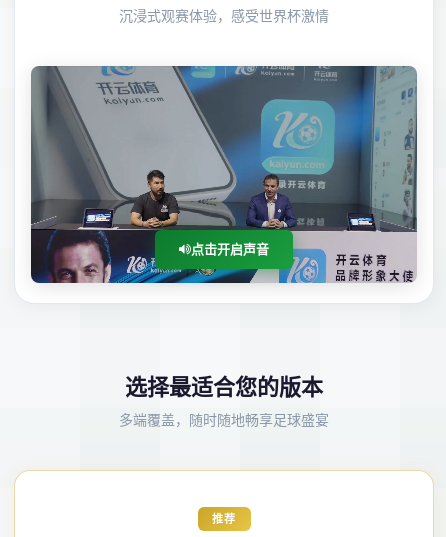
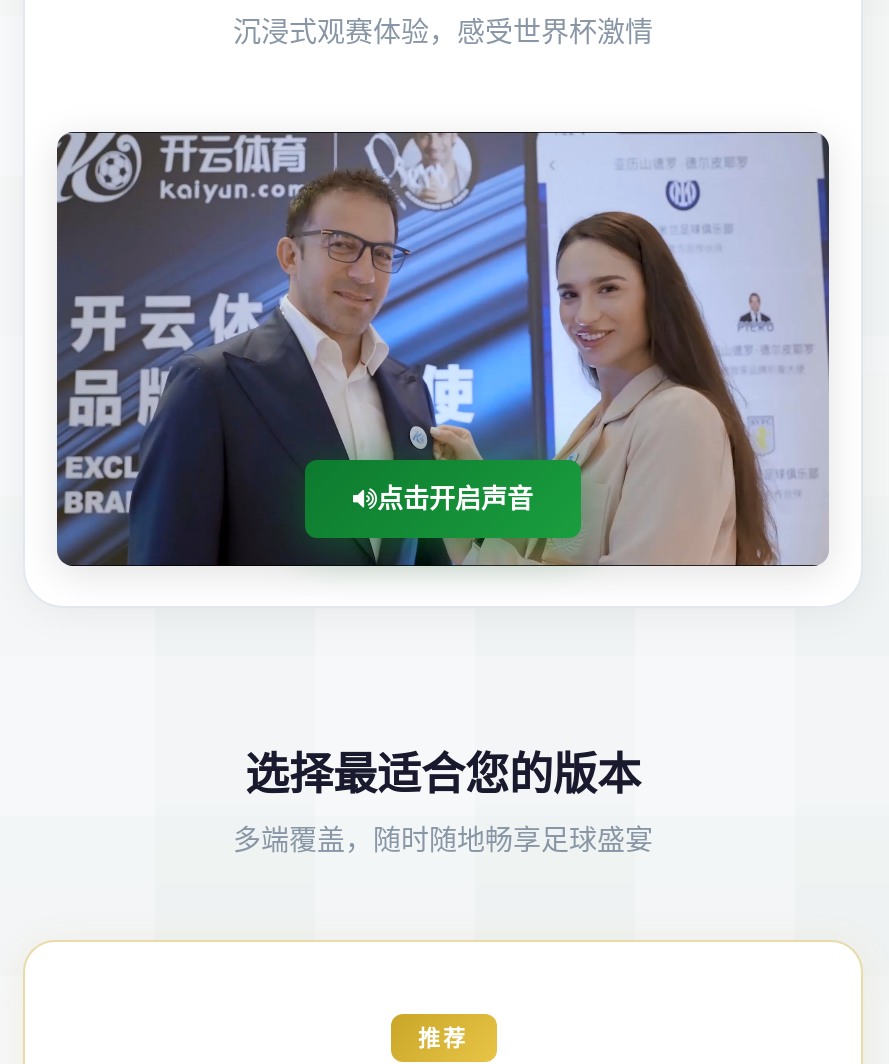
- [image]
+ [image]
